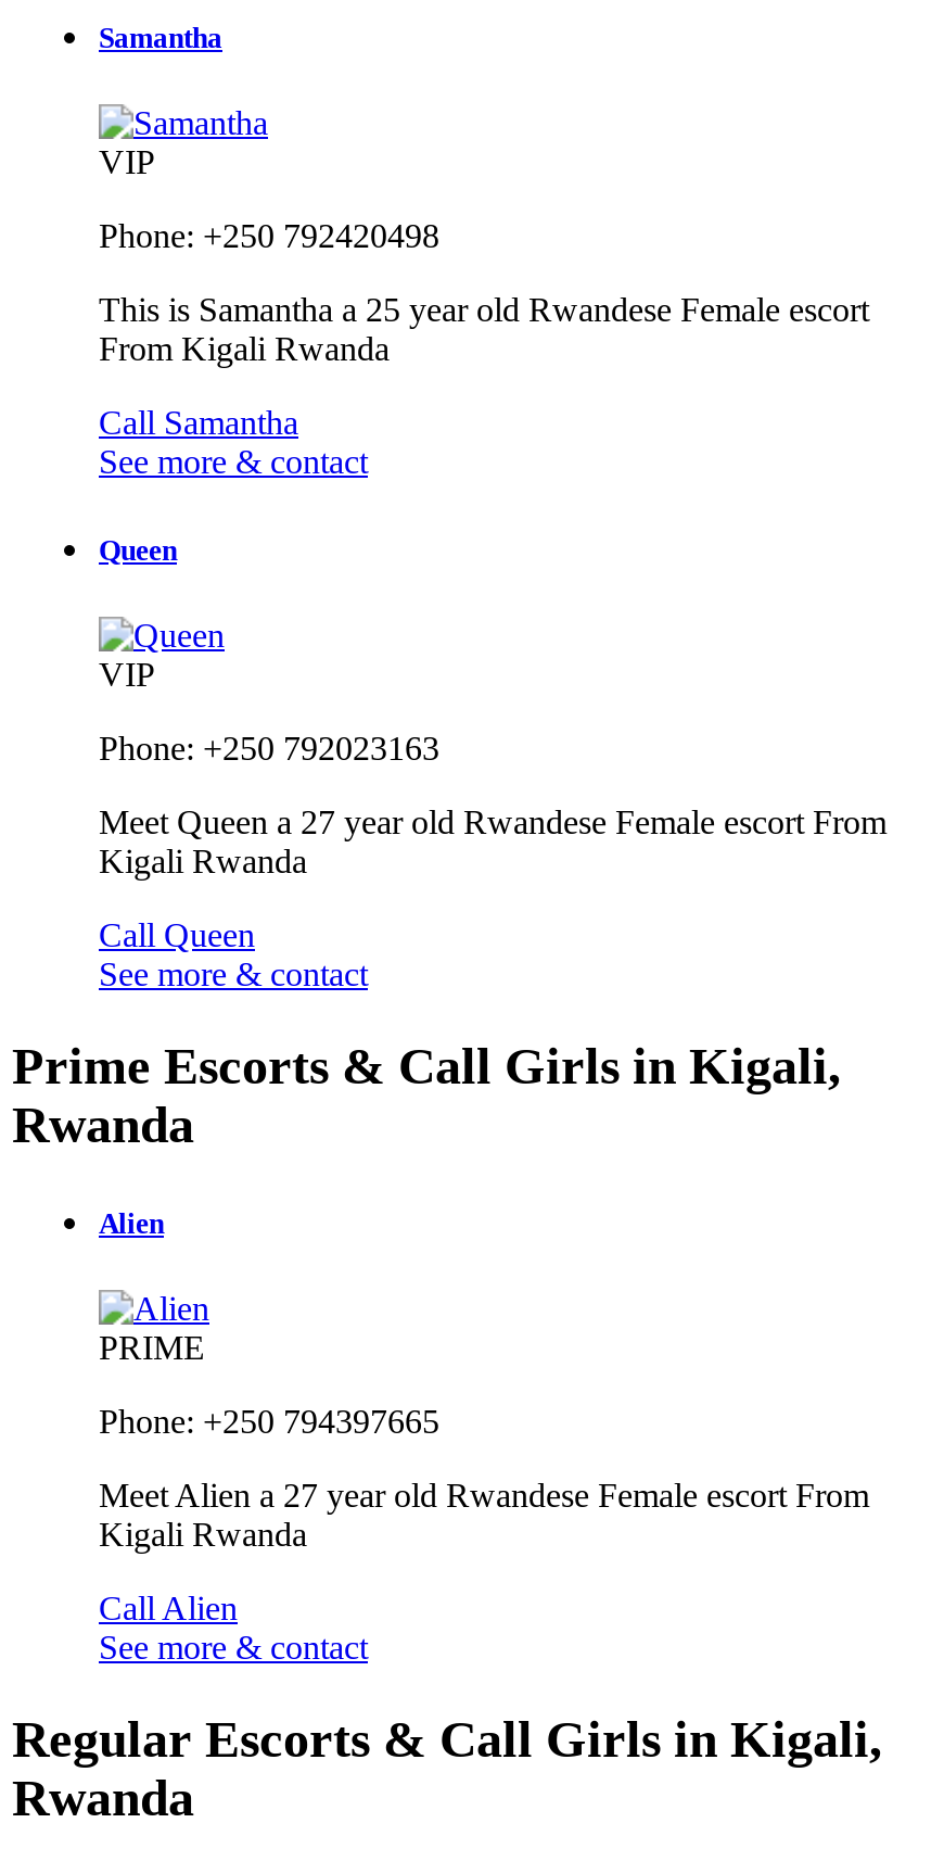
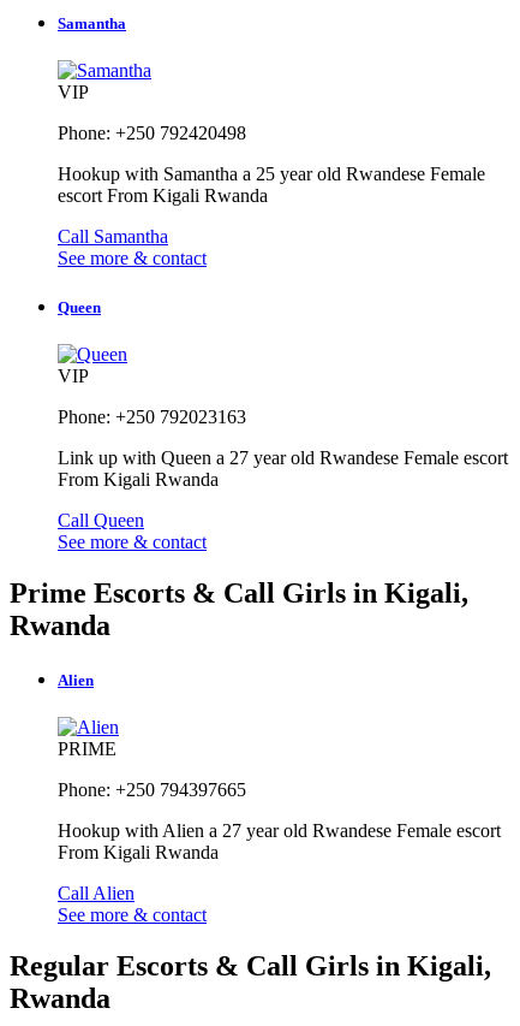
- This is Samantha a 25 year old Rwandese Female escort
- From Kigali Rwanda
+ Hookup with Samantha a 25 year old Rwandese Female
+ escort From Kigali Rwanda

- Meet Queen a 27 year old Rwandese Female escort From
- Kigali Rwanda
+ Link up with Queen a 27 year old Rwandese Female escort
+ From Kigali Rwanda

- Meet Alien a 27 year old Rwandese Female escort From
- Kigali Rwanda
+ Hookup with Alien a 27 year old Rwandese Female escort
+ From Kigali Rwanda
